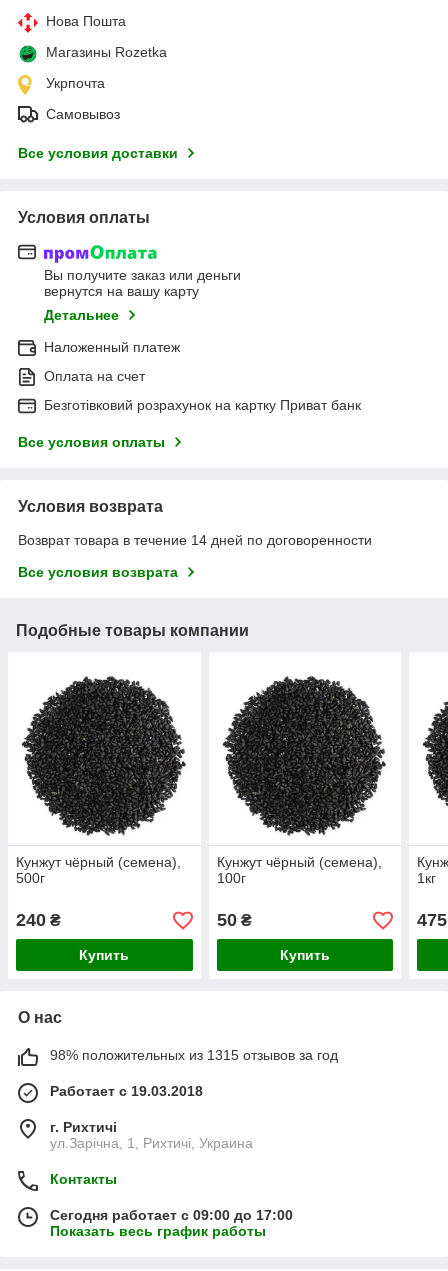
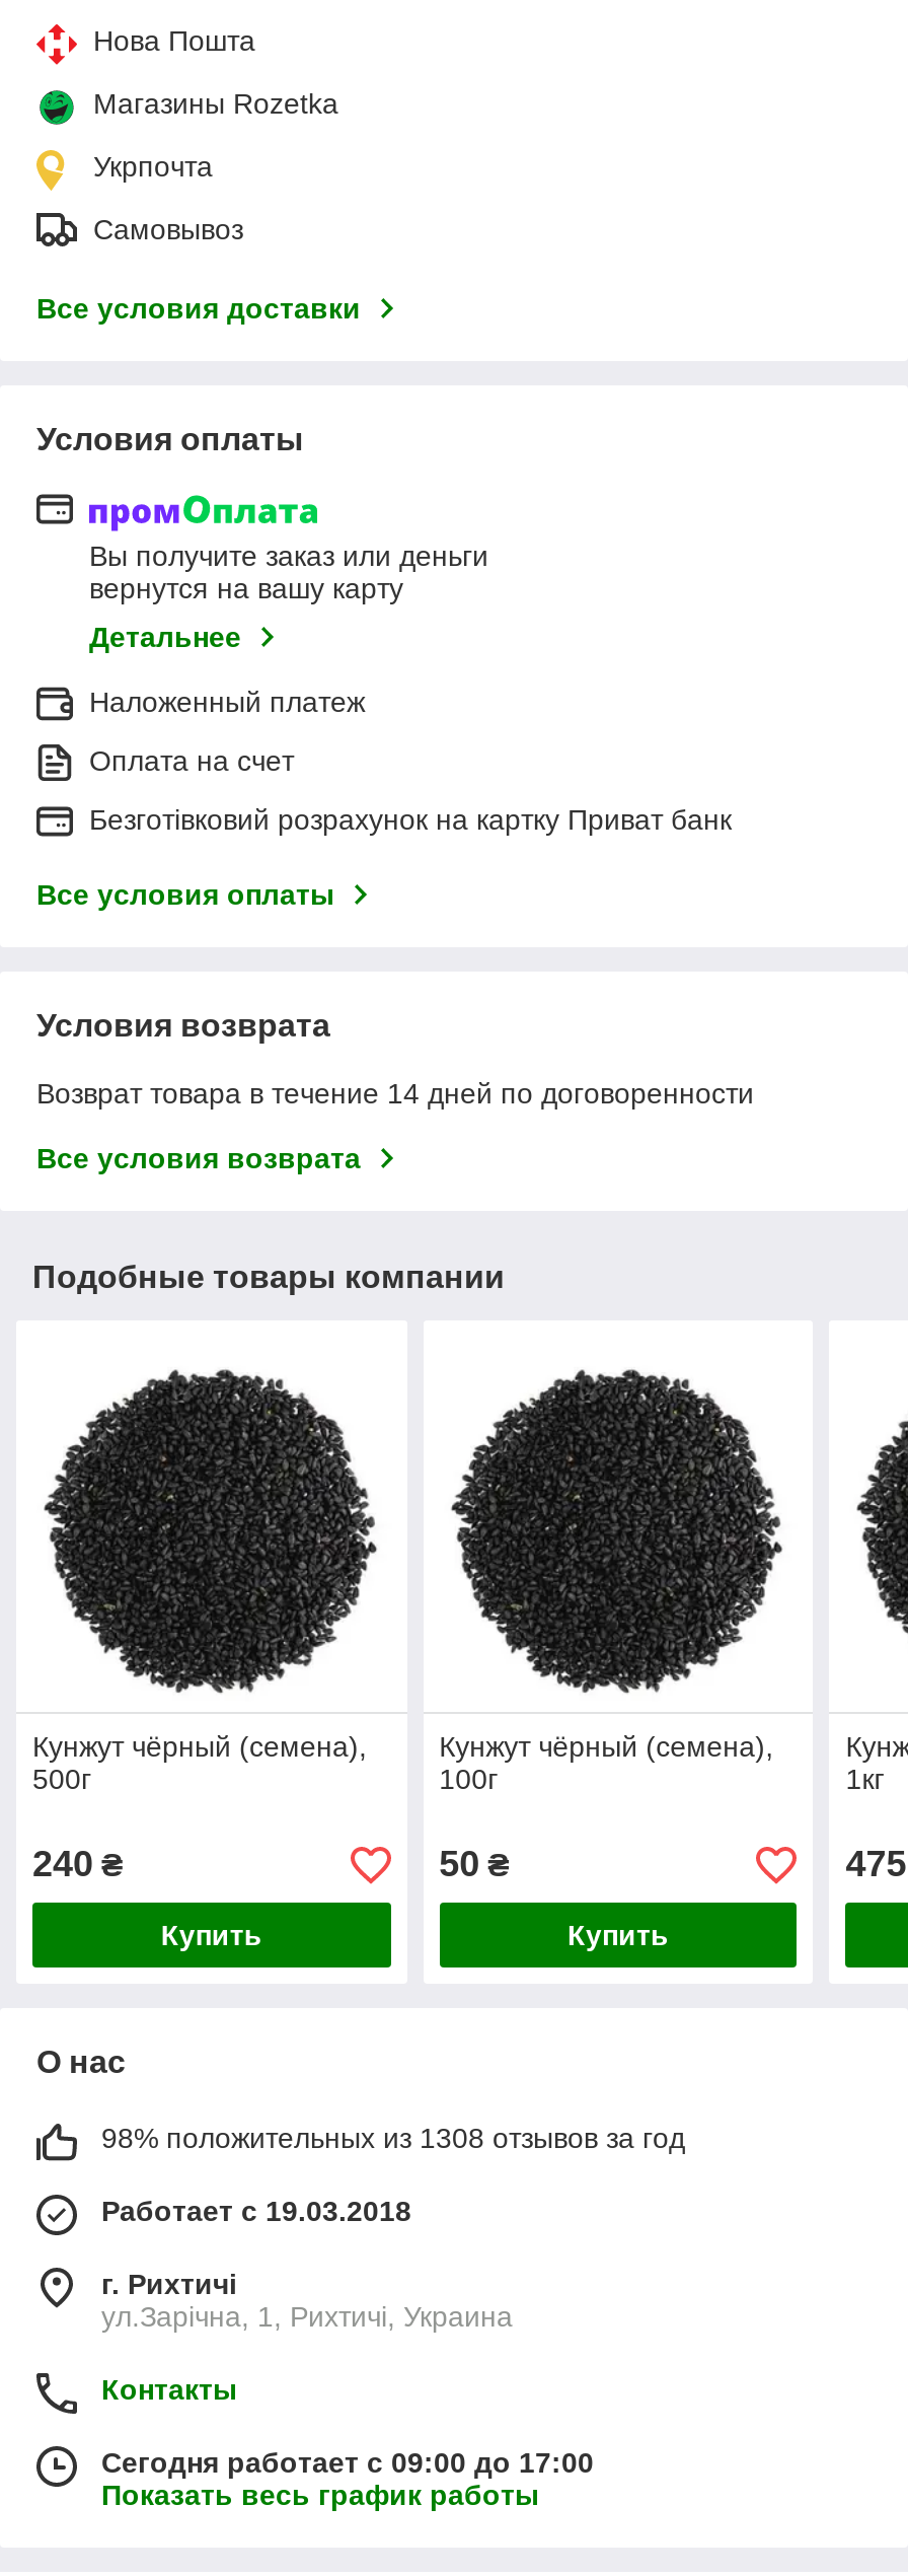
- 98% положительных из 1315 отзывов за год
+ 98% положительных из 1308 отзывов за год
